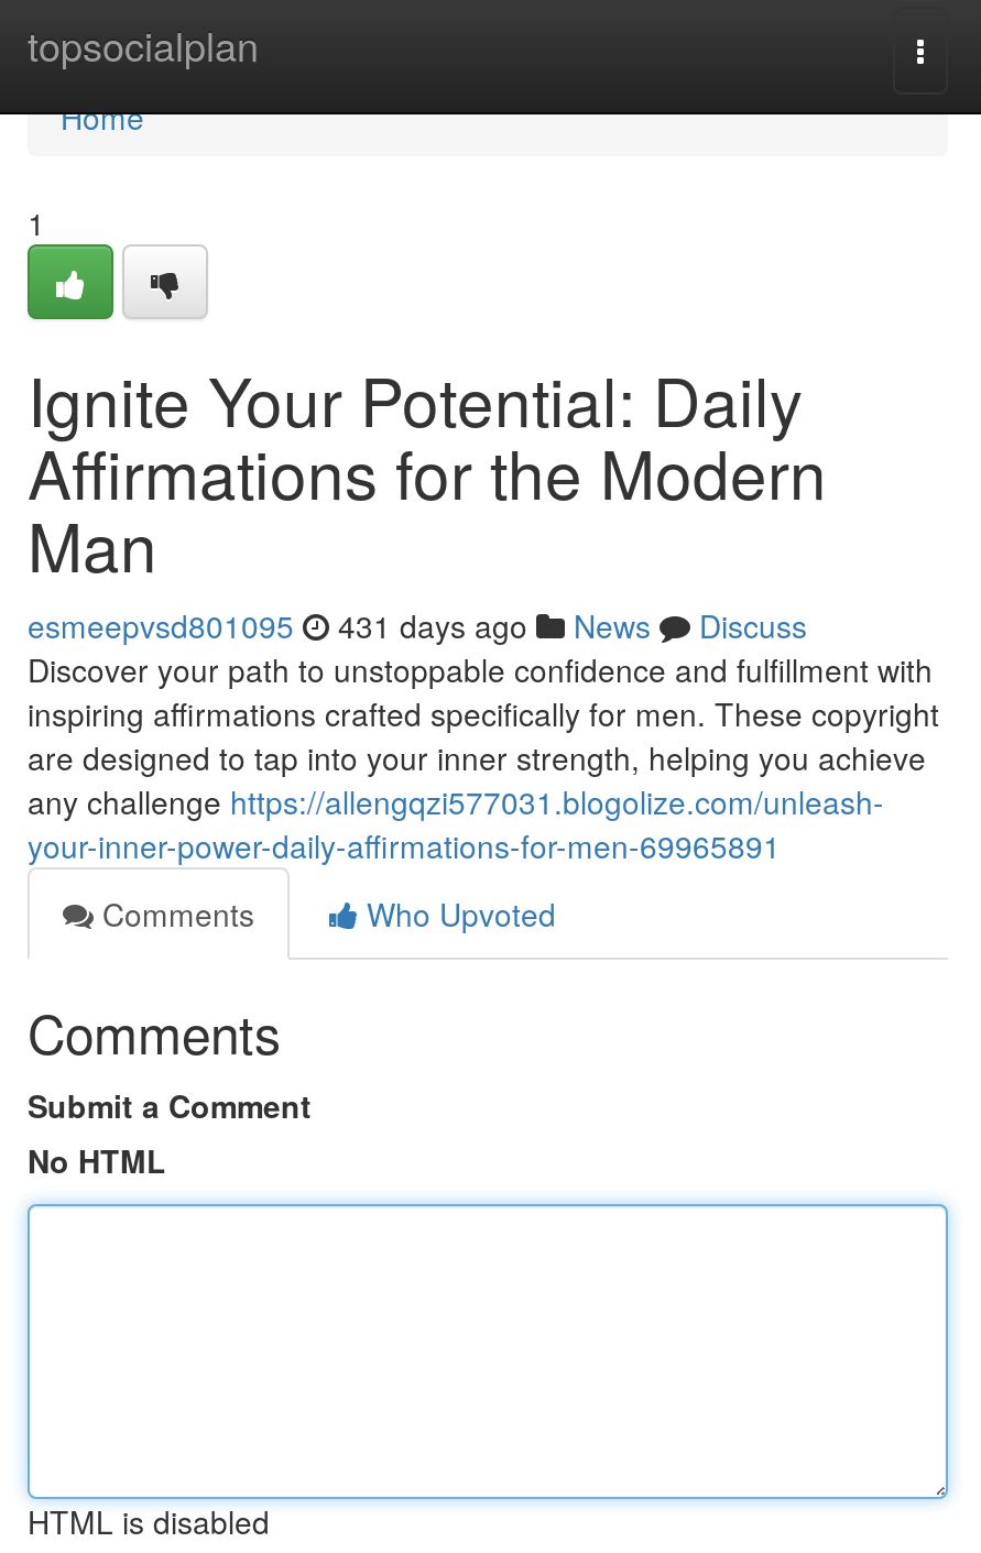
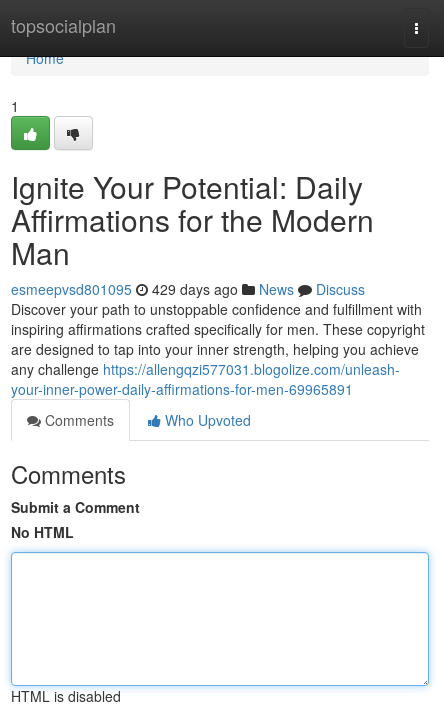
- esmeepvsd801095 431 days ago News Discuss
+ esmeepvsd801095 429 days ago News Discuss
